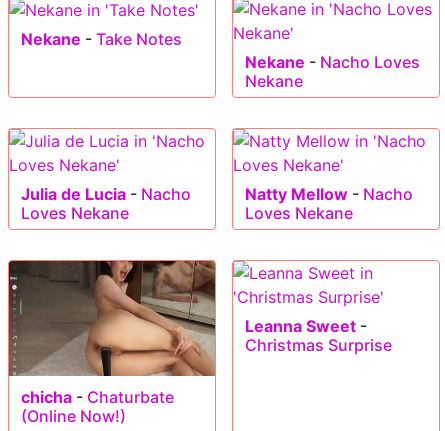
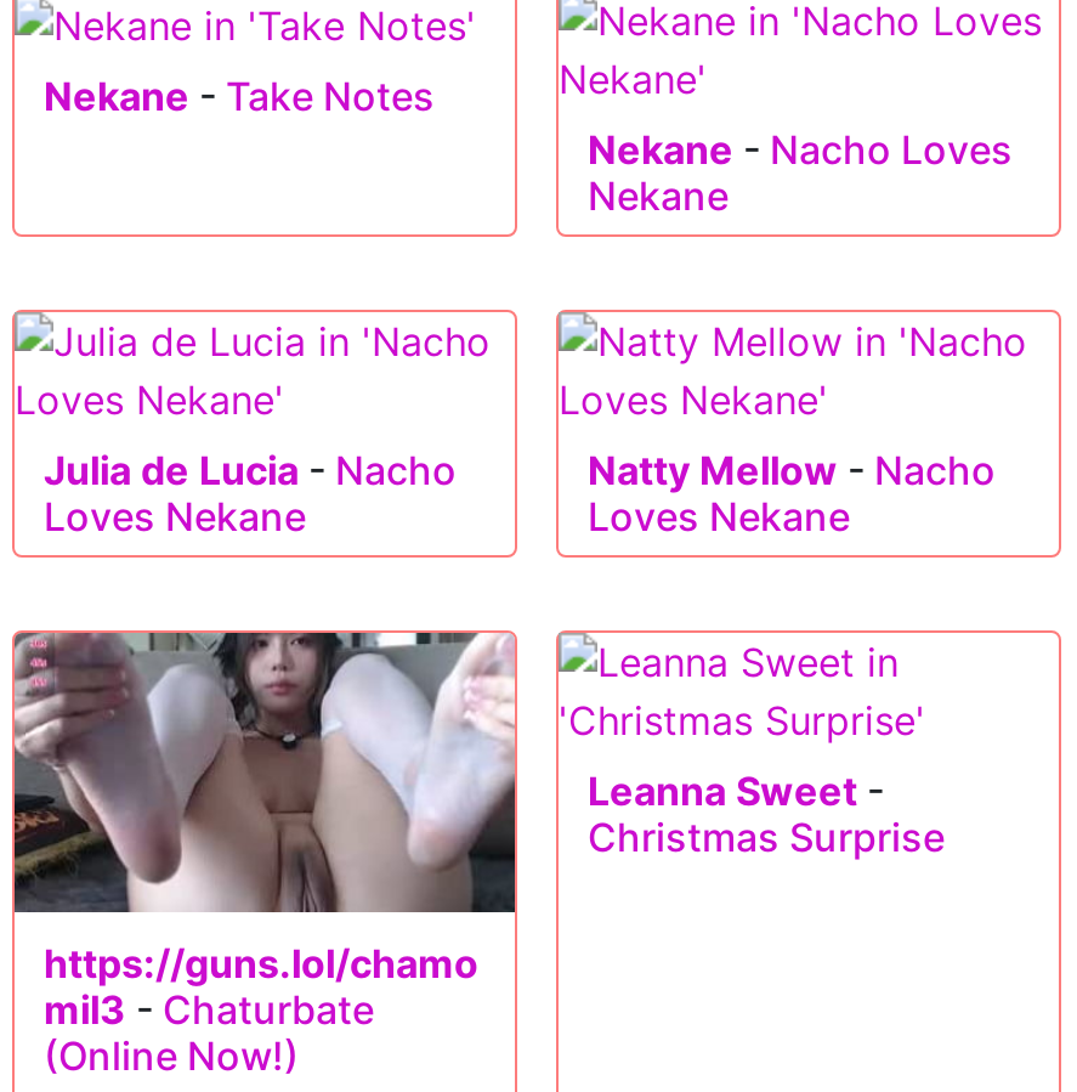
- [image]
- chicha - Chaturbate
+ [image]
+ https://guns.lol/chamo
+ mil3 - Chaturbate
